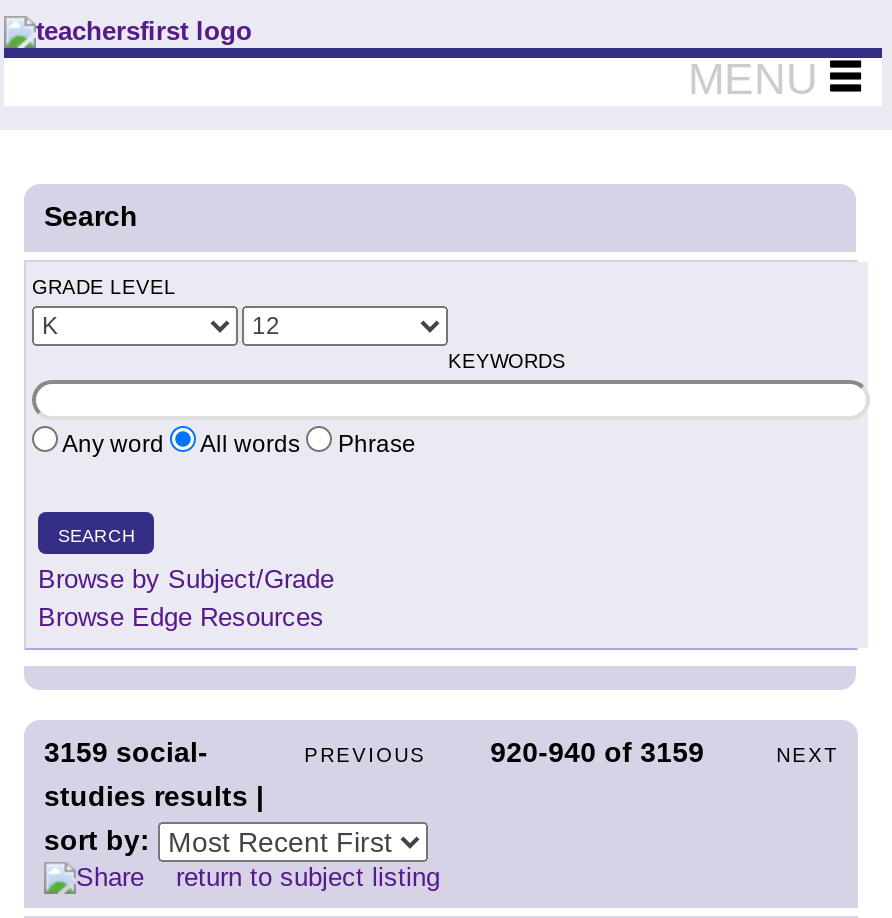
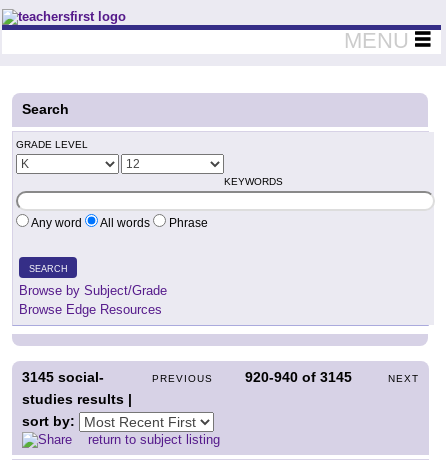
- 3159 social-
+ 3145 social-

- 920-940 of 3159
+ 920-940 of 3145
